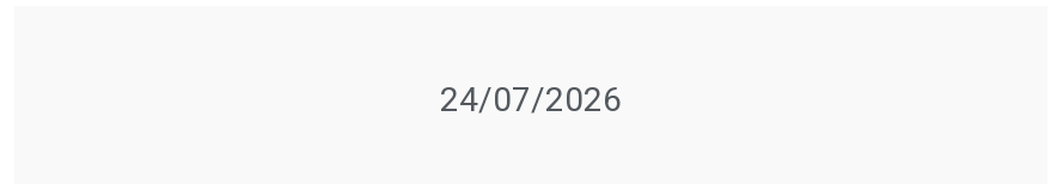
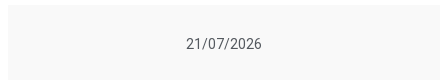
- 24/07/2026
+ 21/07/2026
